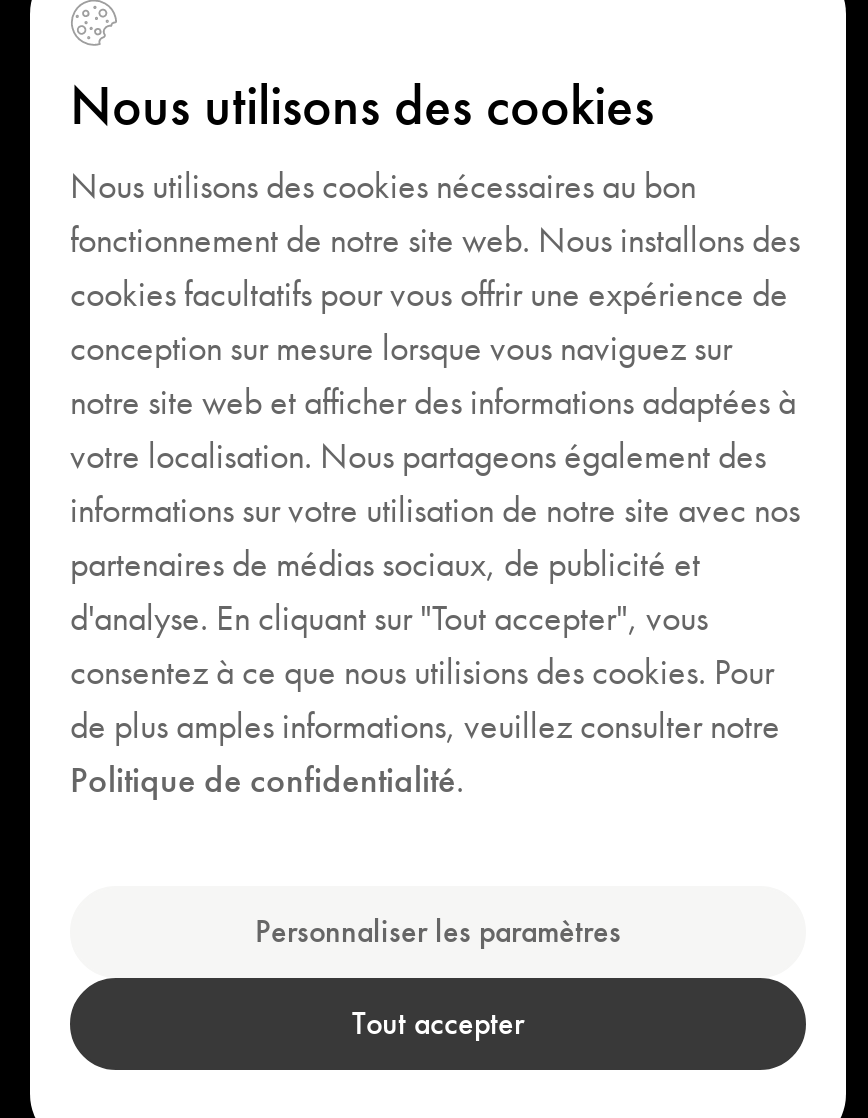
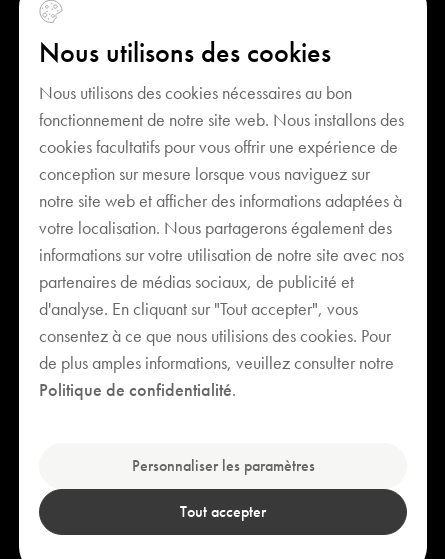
- votre localisation. Nous partageons également des
+ votre localisation. Nous partagerons également des
